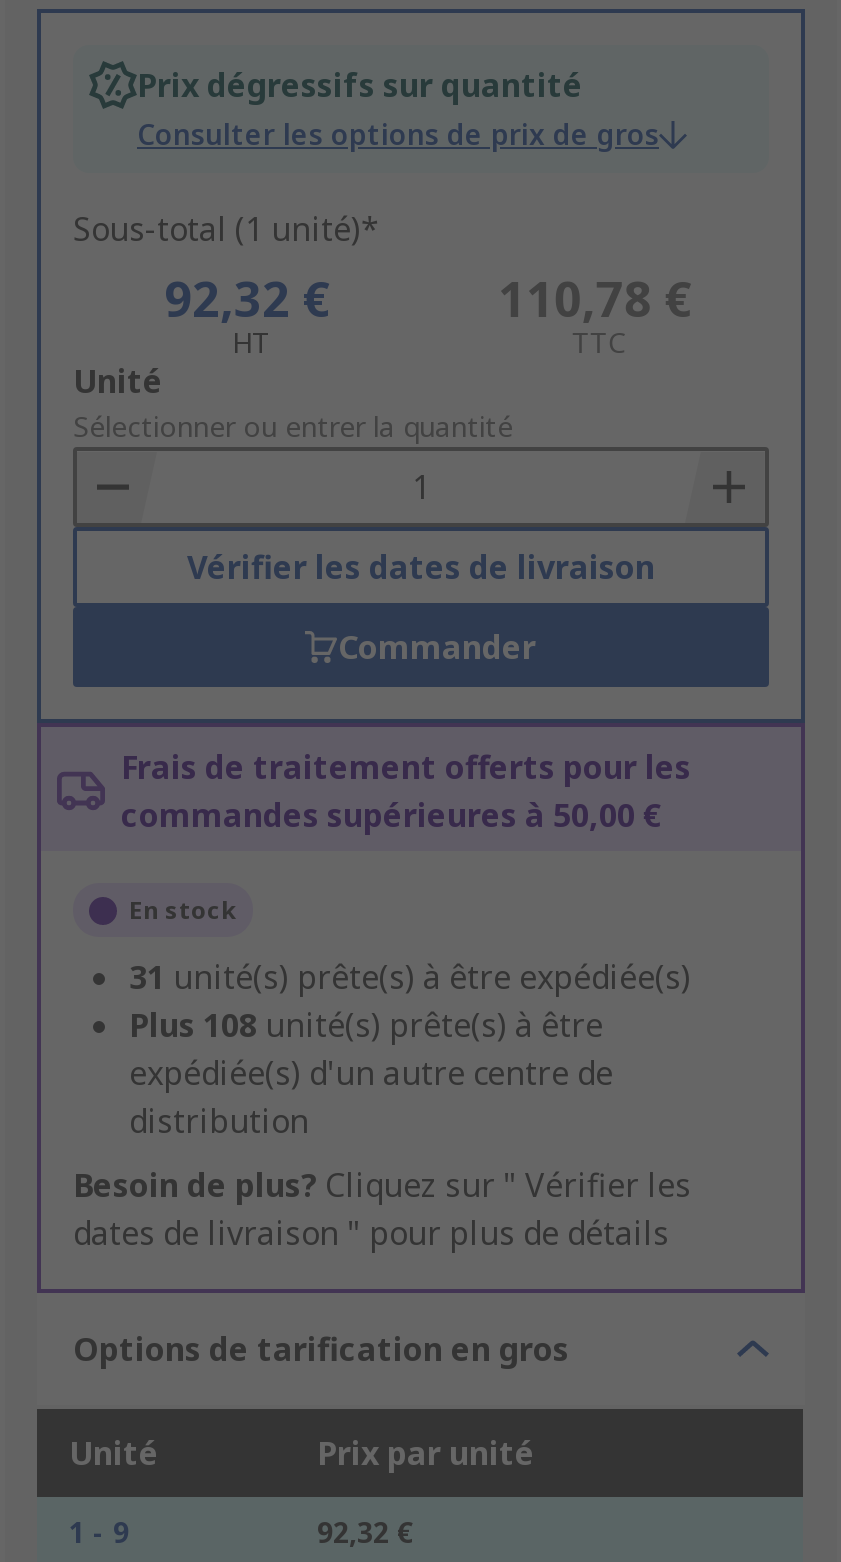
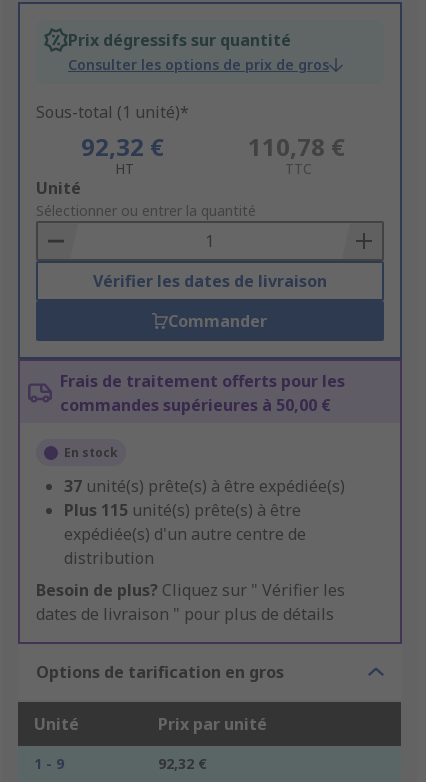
- 31 unité(s) prête(s) à être expédiée(s)
+ 37 unité(s) prête(s) à être expédiée(s)

- Plus 108 unité(s) prête(s) à être
+ Plus 115 unité(s) prête(s) à être
